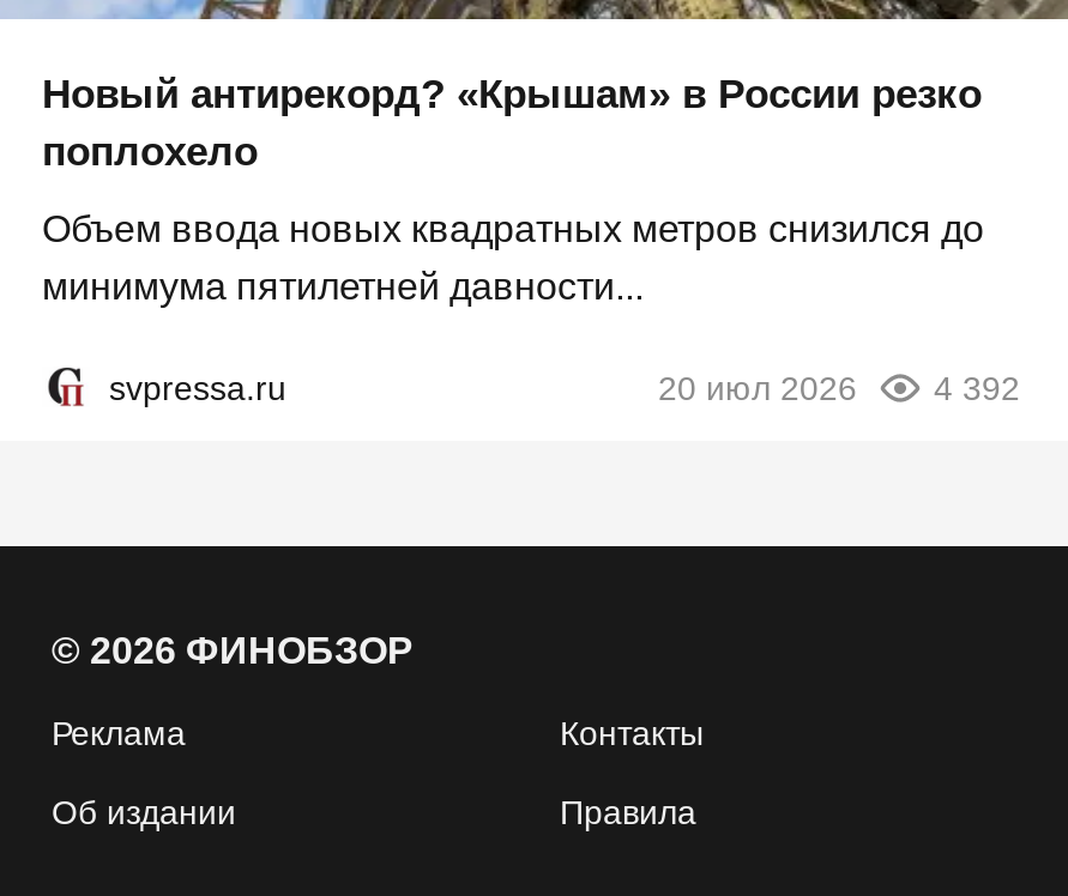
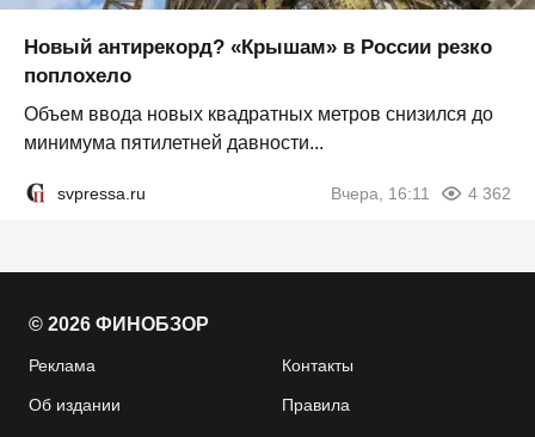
- 20 июл 2026
- 4 392
+ Вчера, 16:11
+ 4 362
